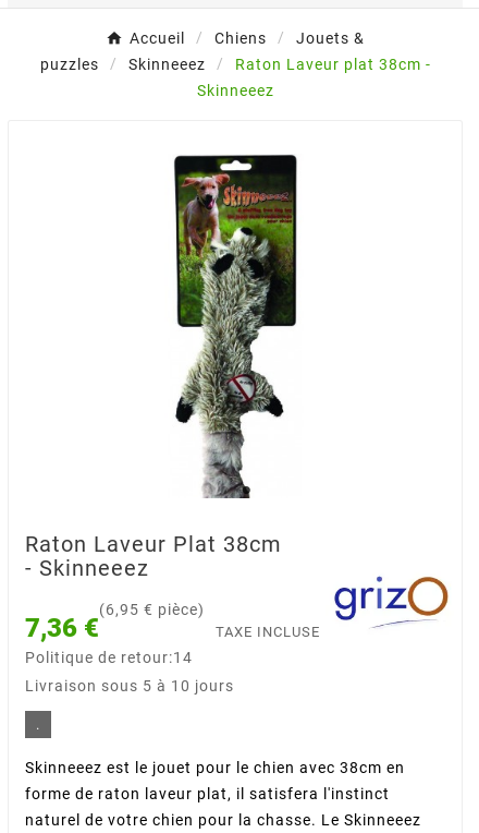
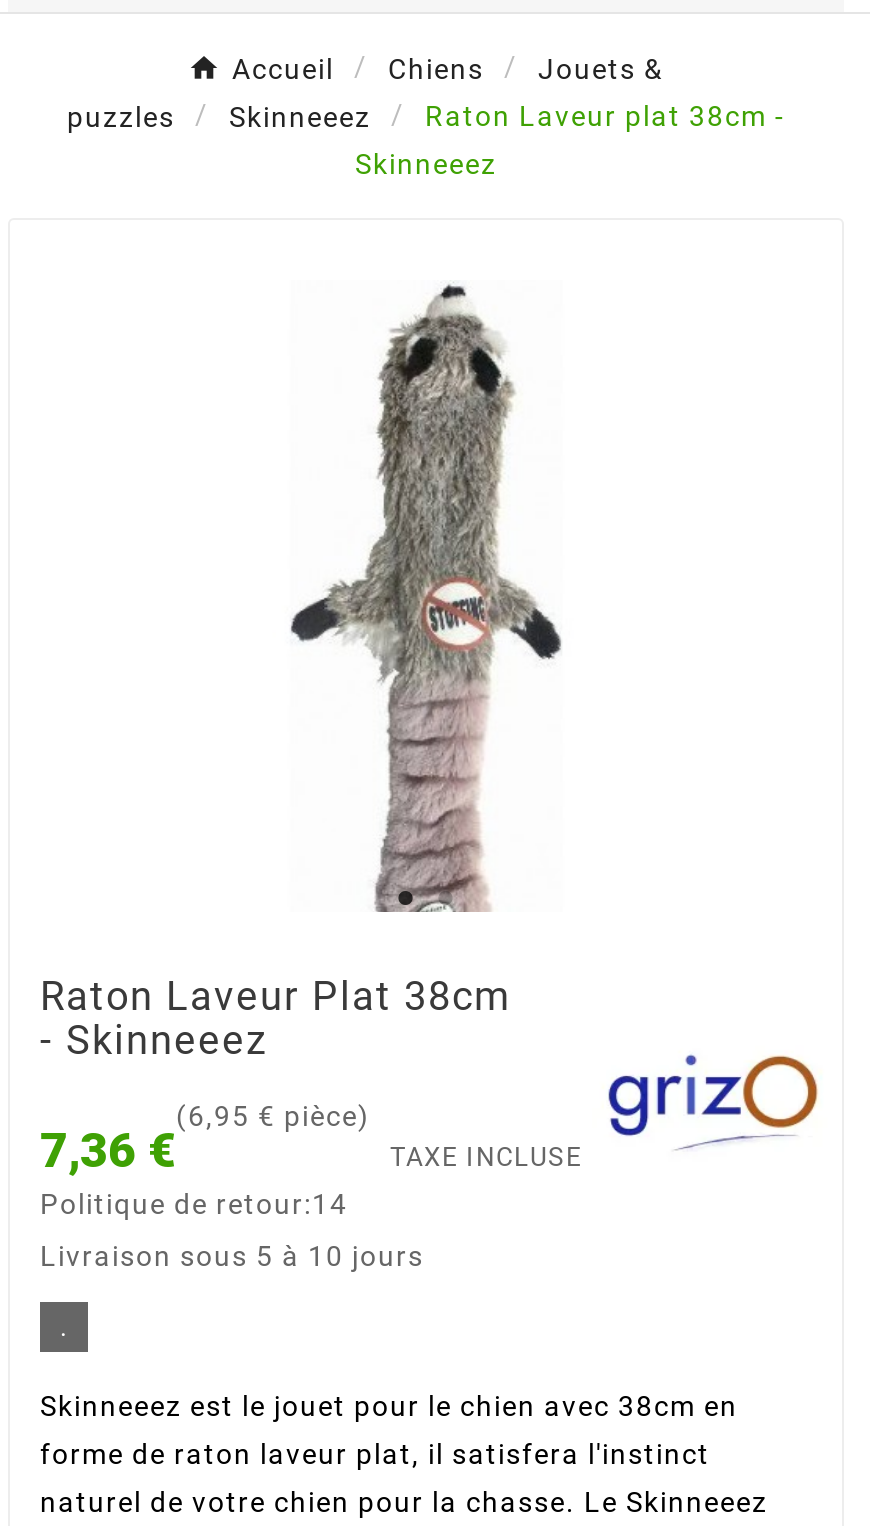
- [image]
+ [image]
